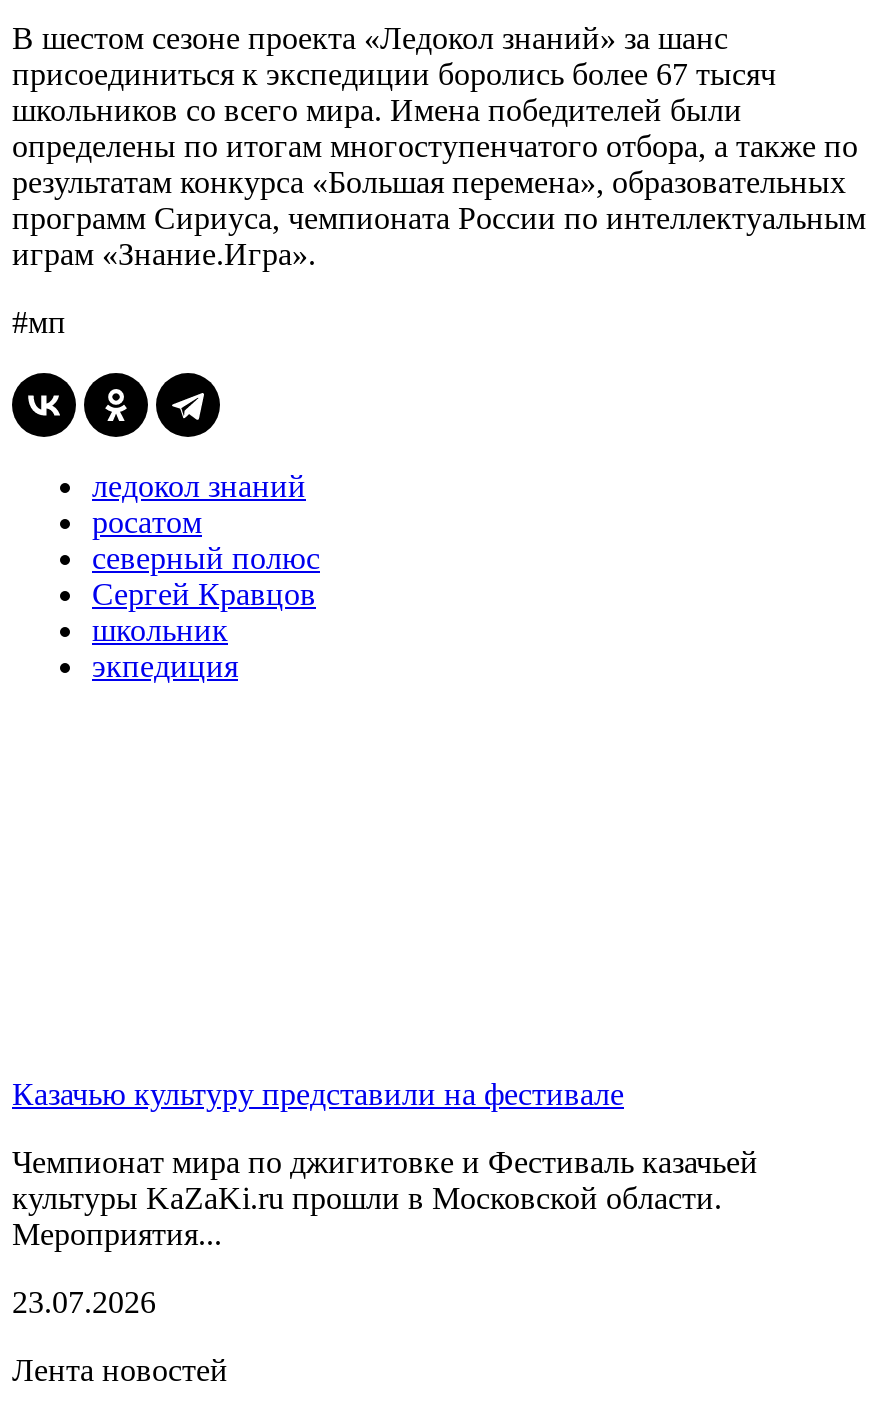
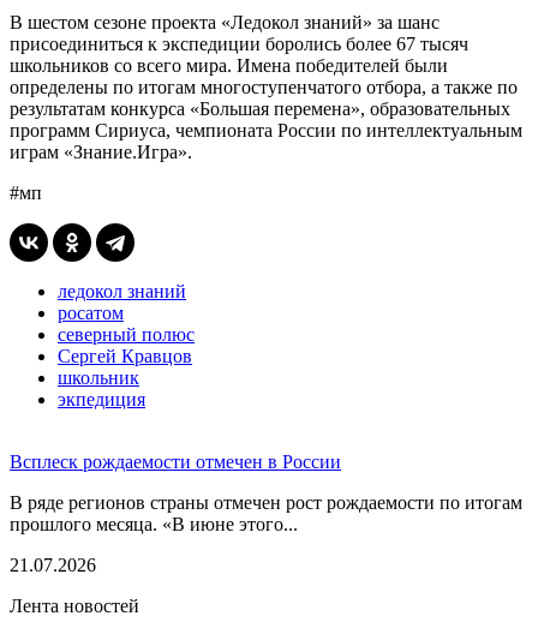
- Казачью культуру представили на фестивале
+ Всплеск рождаемости отмечен в России

- Чемпионат мира по джигитовке и Фестиваль казачьей
- культуры KaZaKi.ru прошли в Московской области.
- Мероприятия...
+ В ряде регионов страны отмечен рост рождаемости по итогам
+ прошлого месяца. «В июне этого...

- 23.07.2026
+ 21.07.2026
